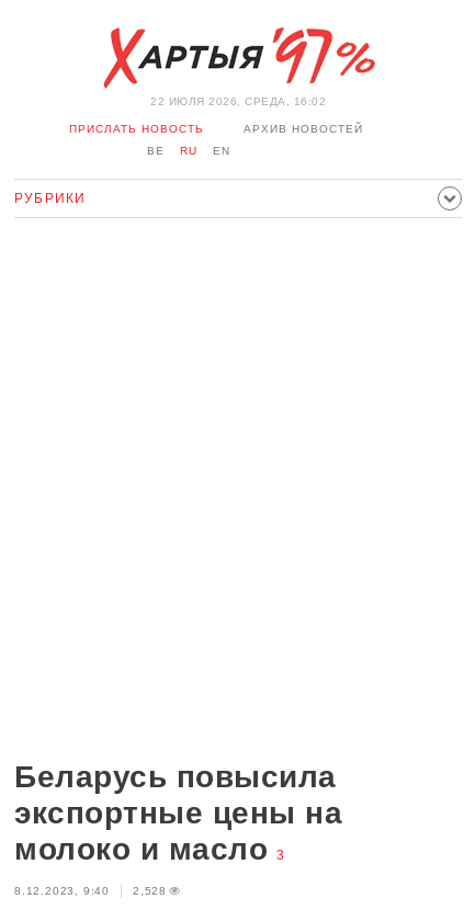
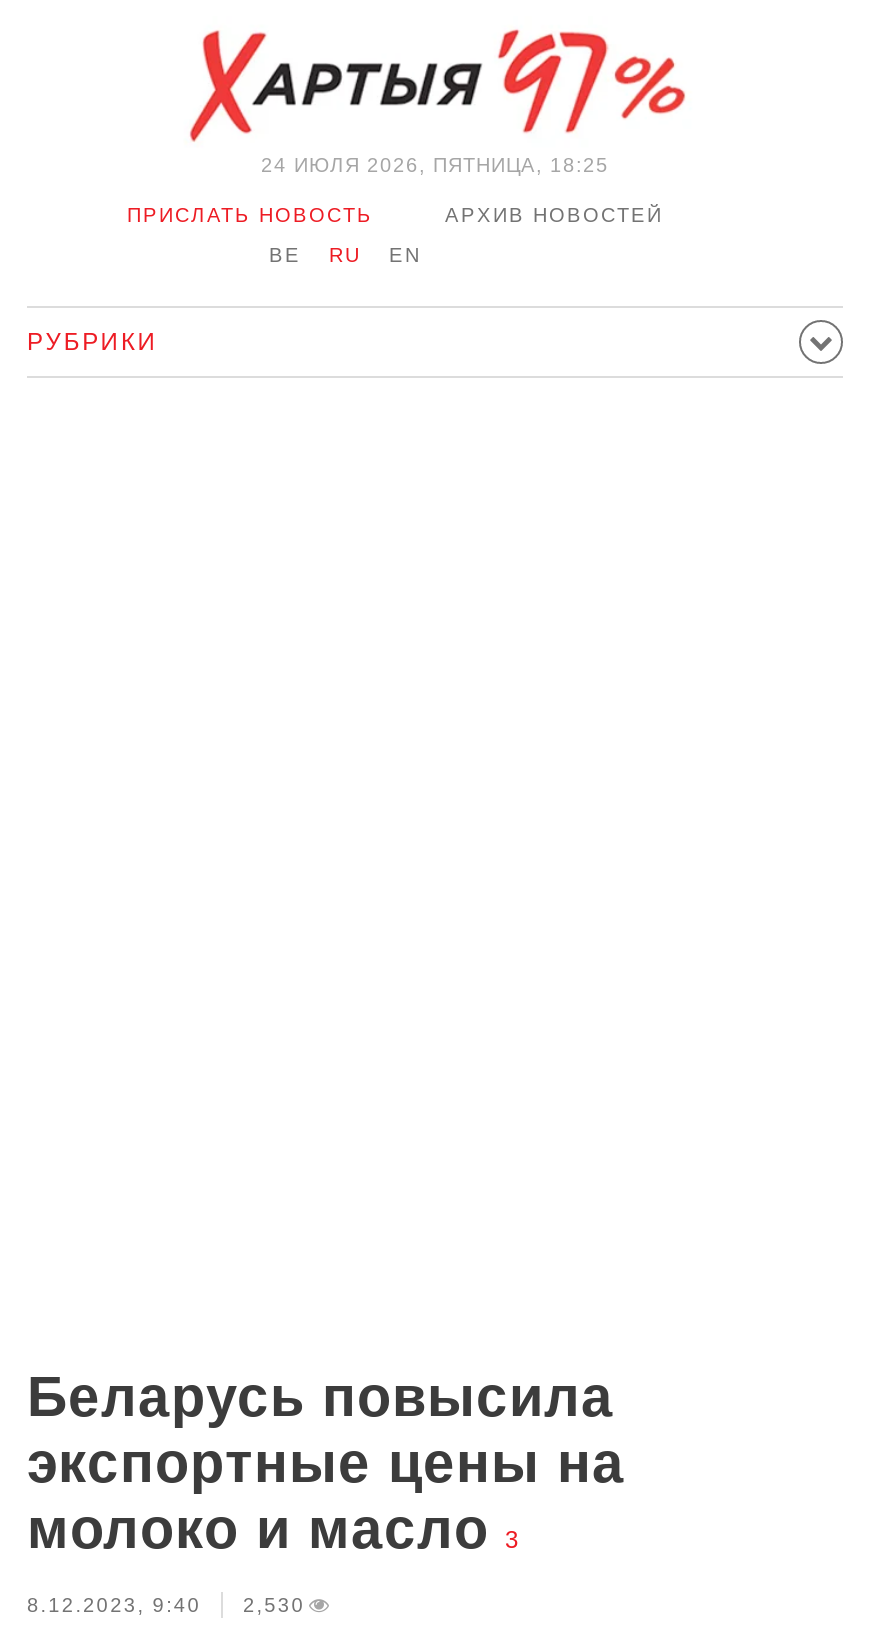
- 22 ИЮЛЯ 2026, СРЕДА, 16:02
+ 24 ИЮЛЯ 2026, ПЯТНИЦА, 18:25

- 8.12.2023, 9:40 2,528
+ 8.12.2023, 9:40 2,530
